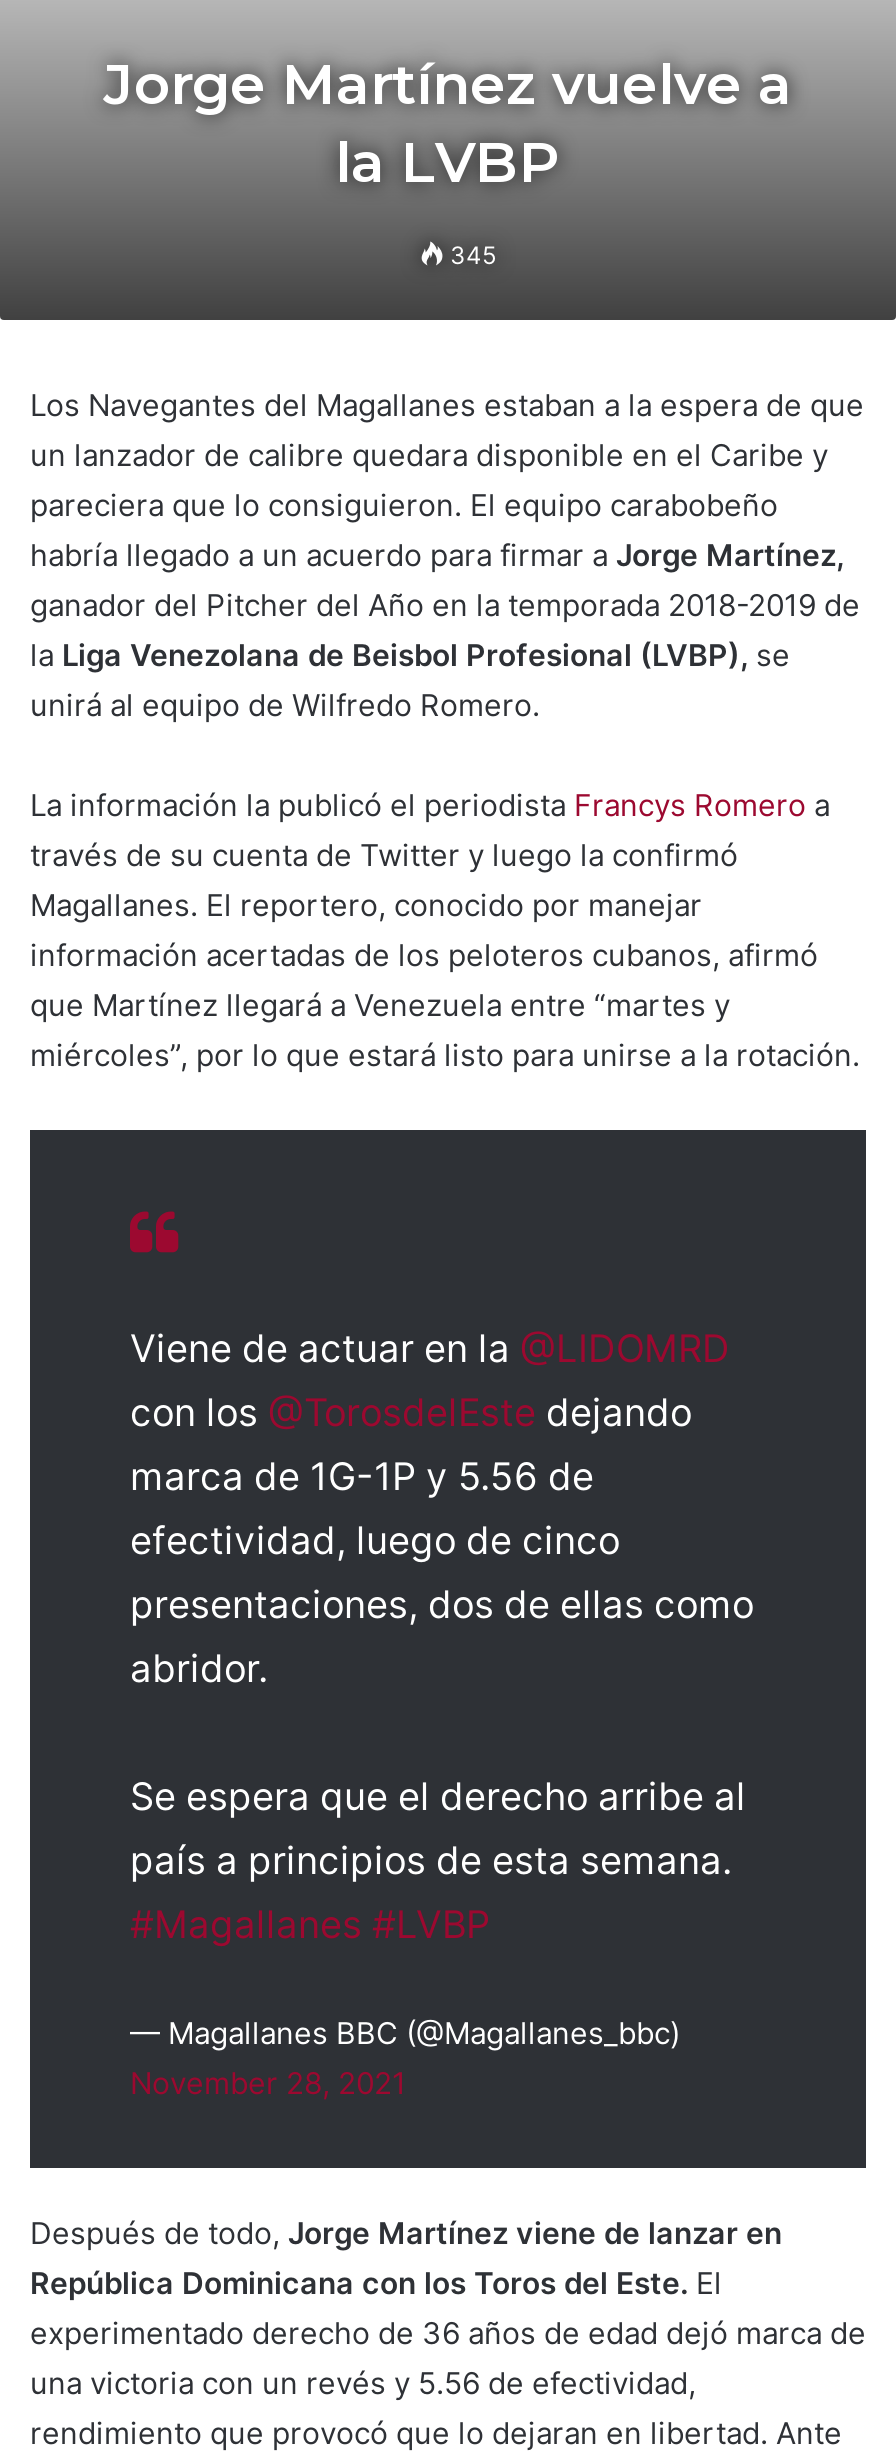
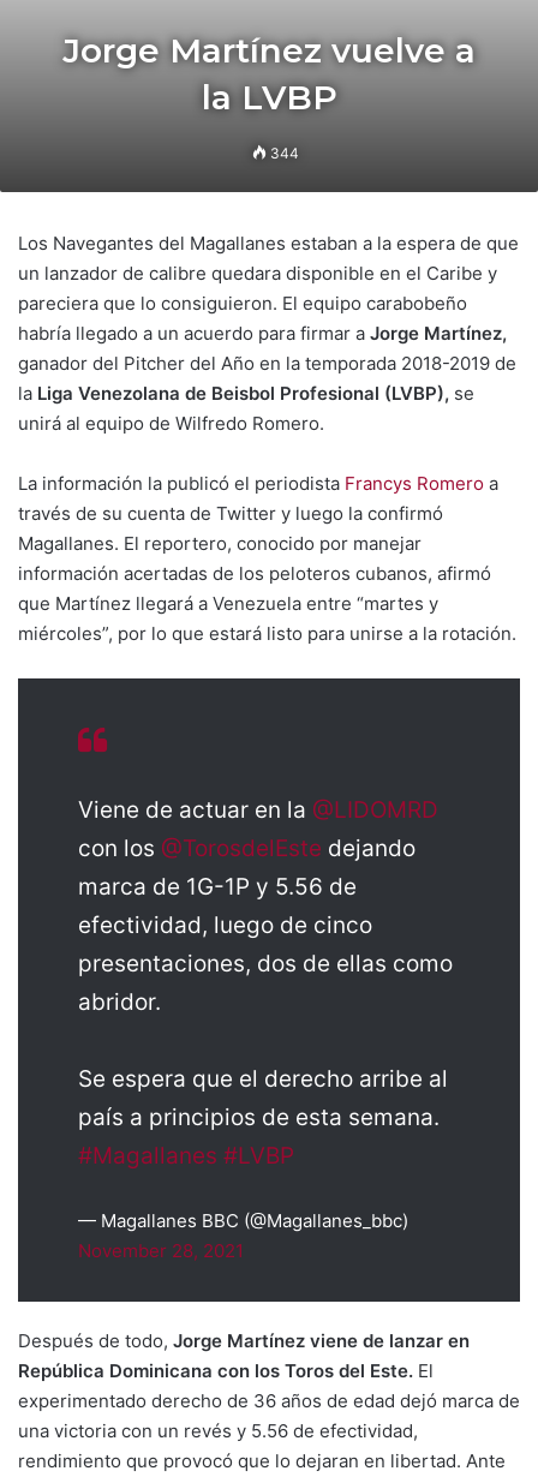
- 345
+ 344
